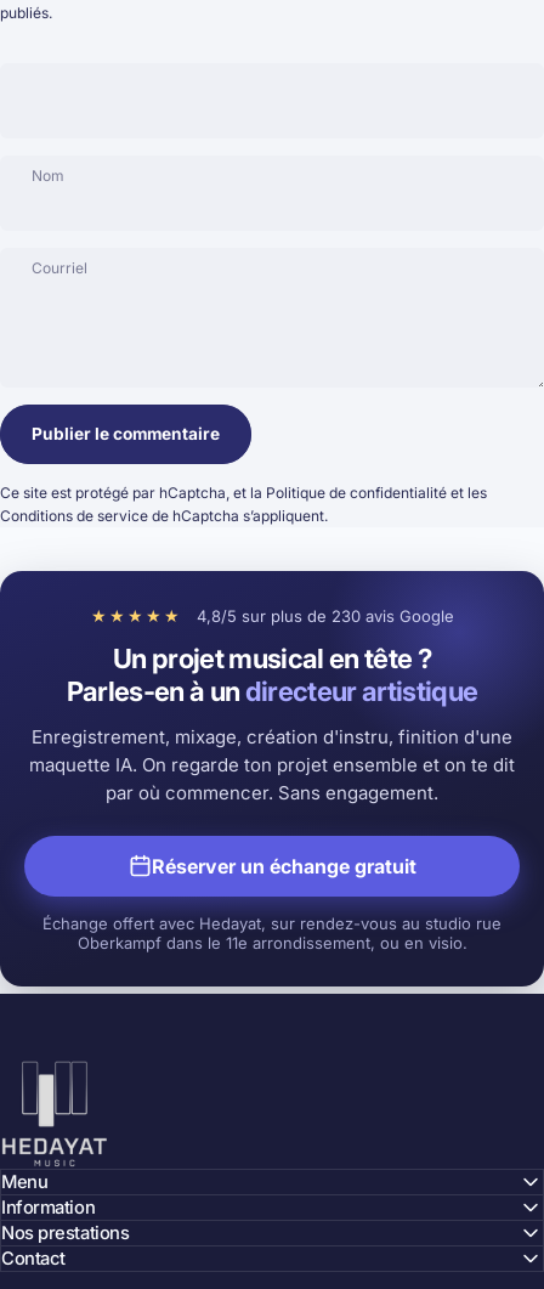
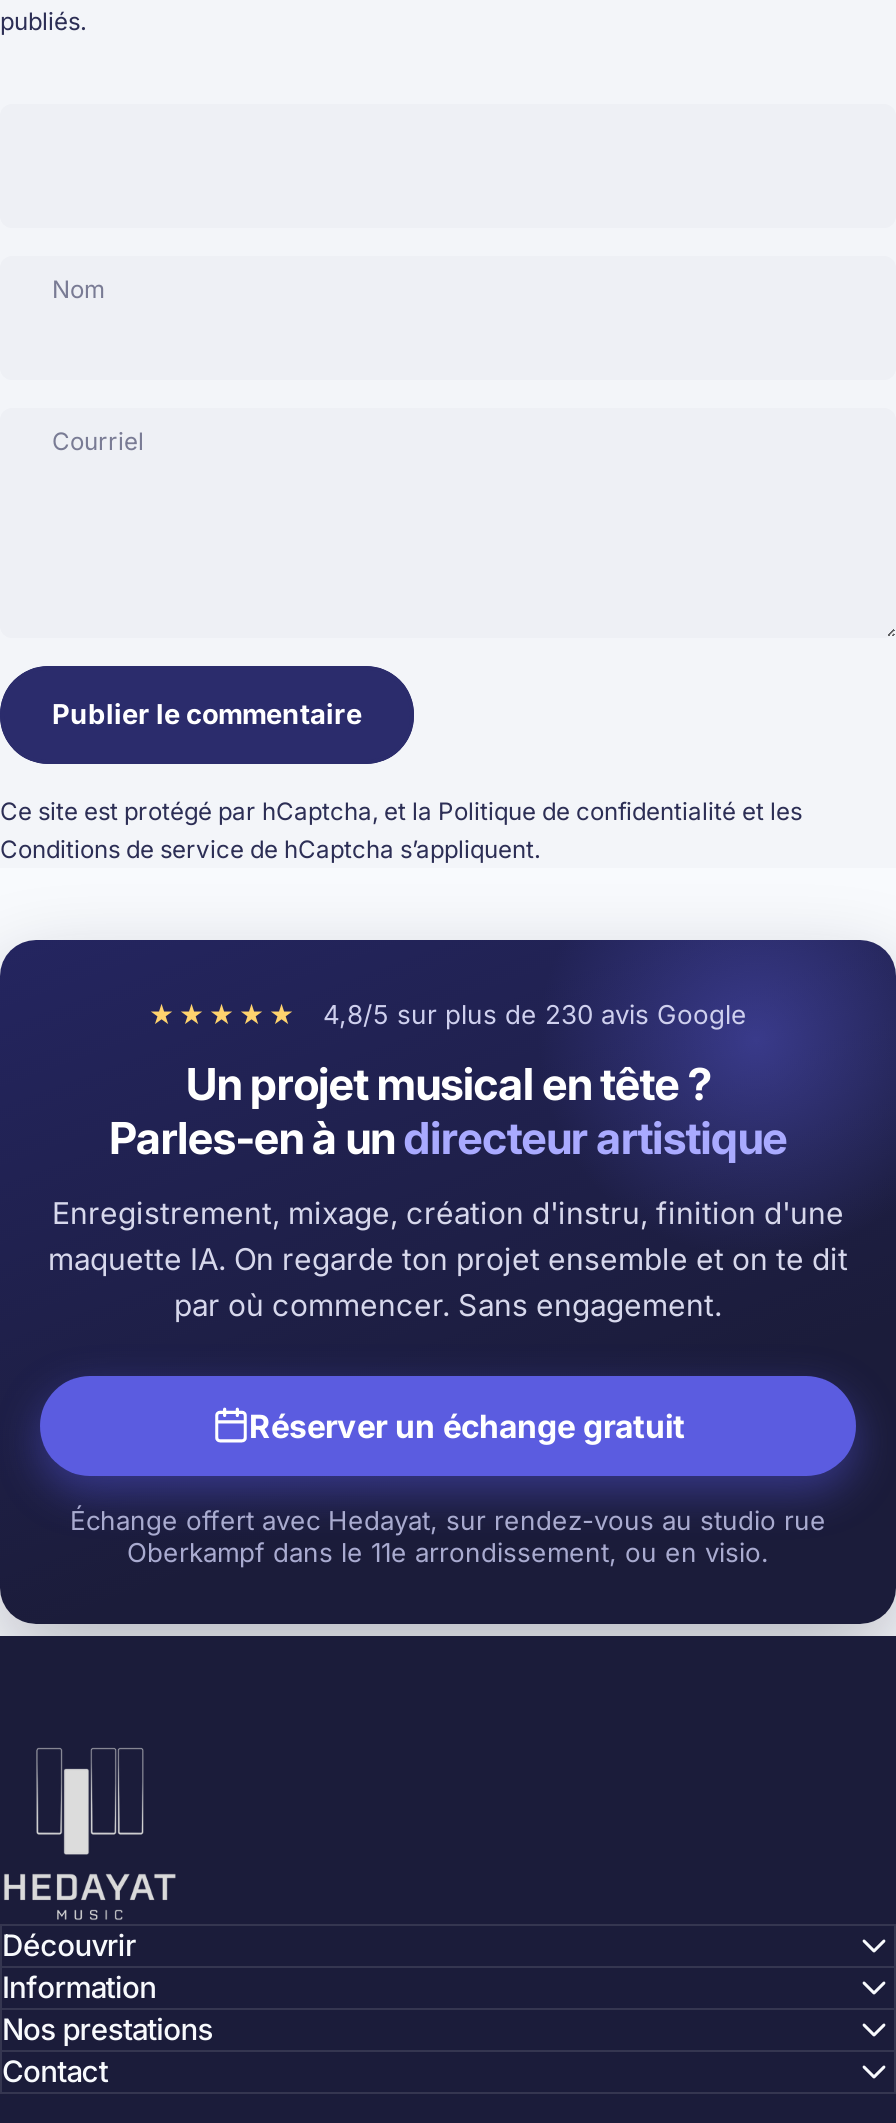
- Menu
+ Découvrir
